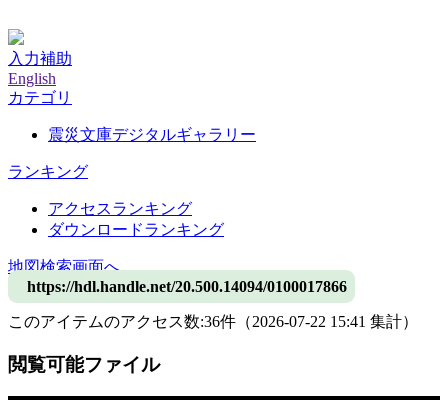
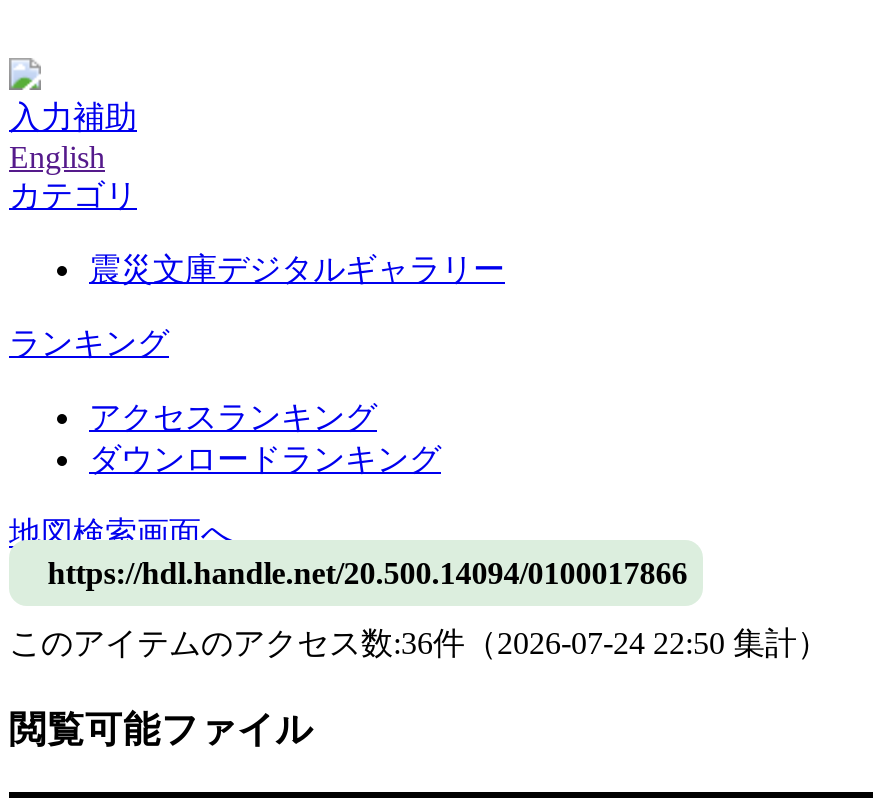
- このアイテムのアクセス数:36件（2026-07-22 15:41 集計）
+ このアイテムのアクセス数:36件（2026-07-24 22:50 集計）
